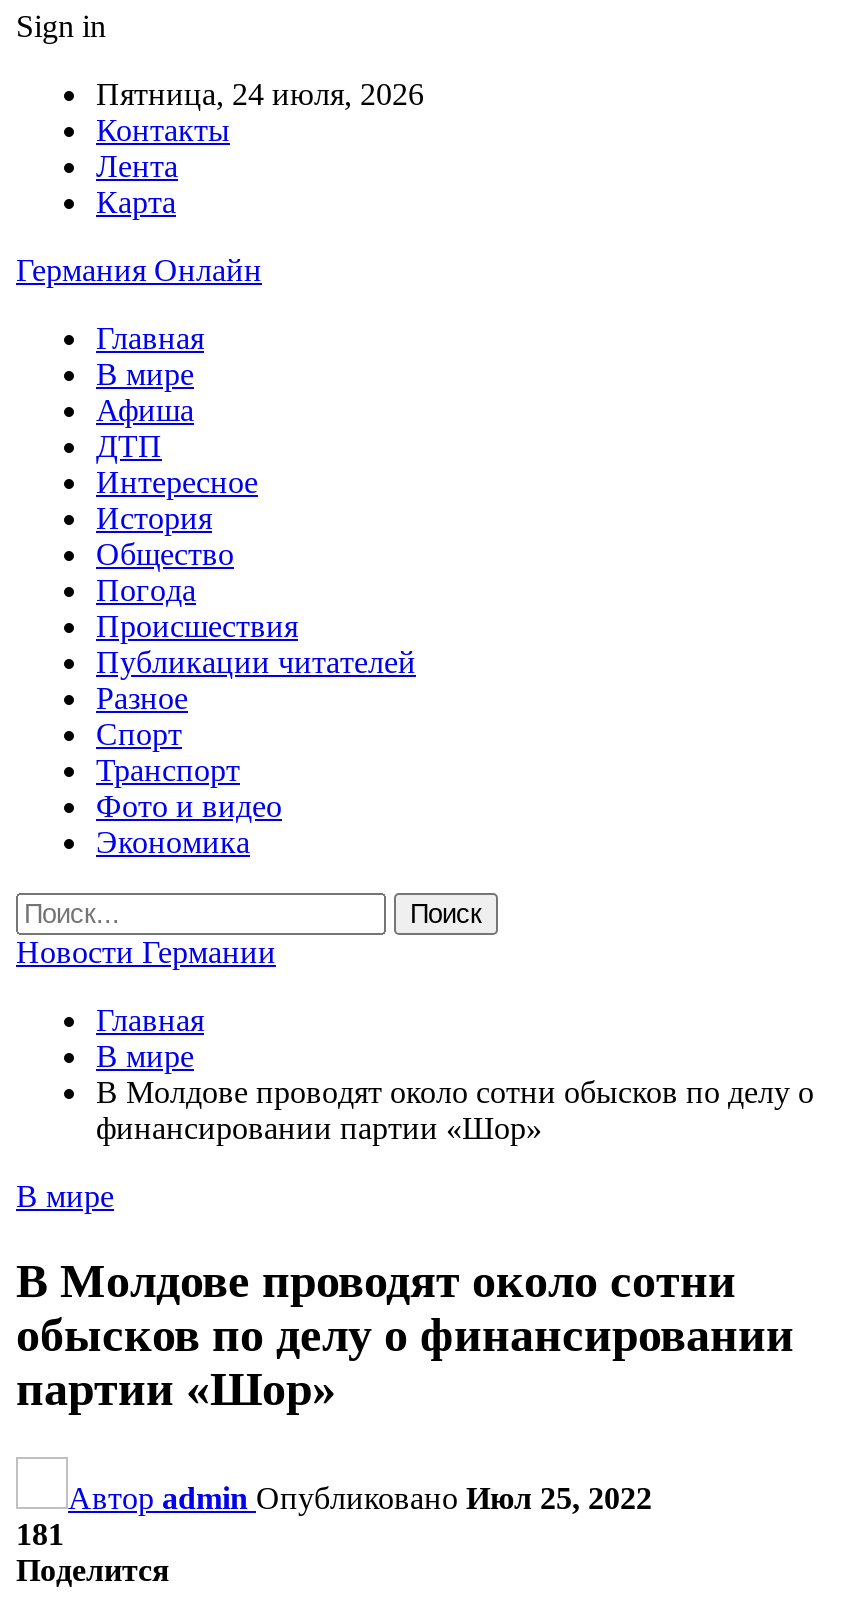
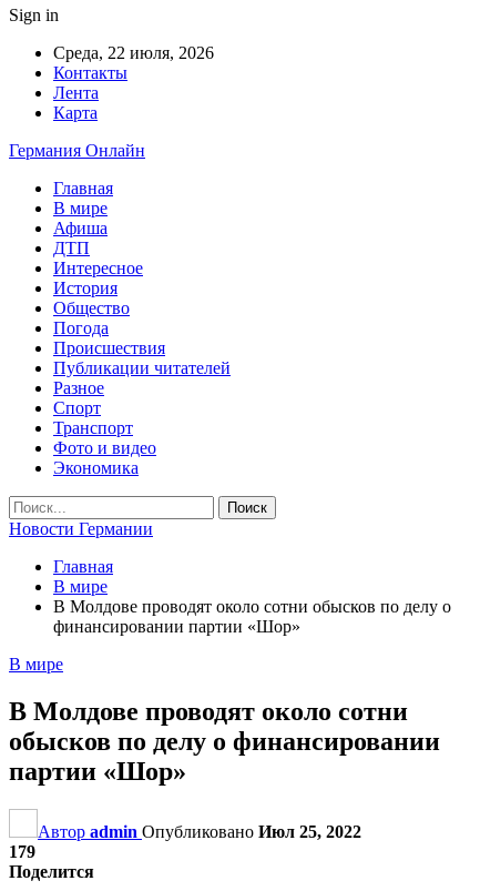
- Пятница, 24 июля, 2026
+ Среда, 22 июля, 2026

- 181
+ 179
